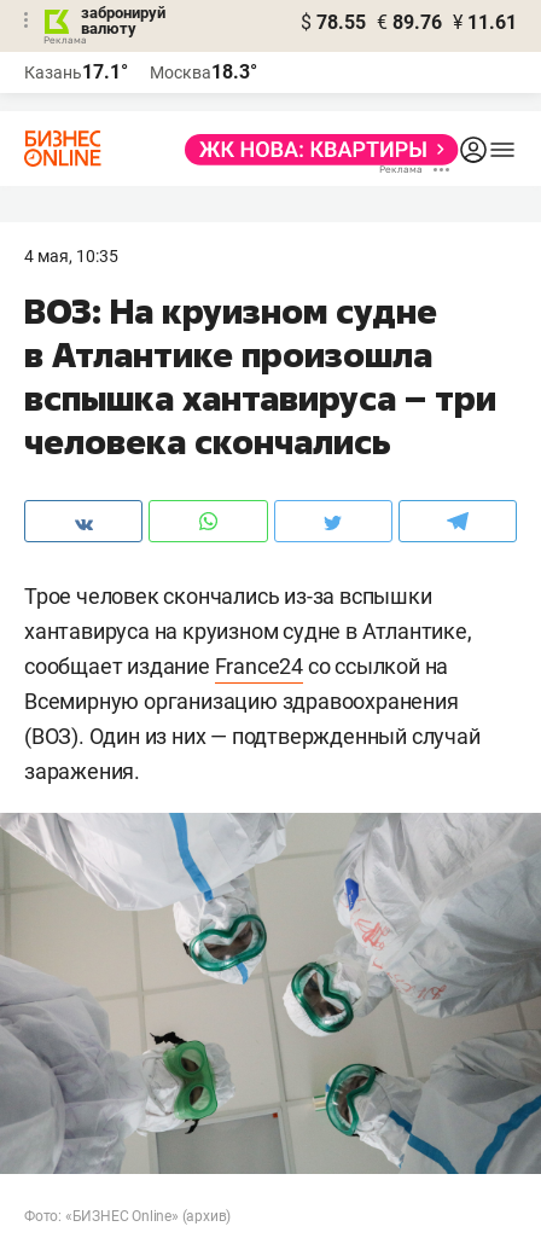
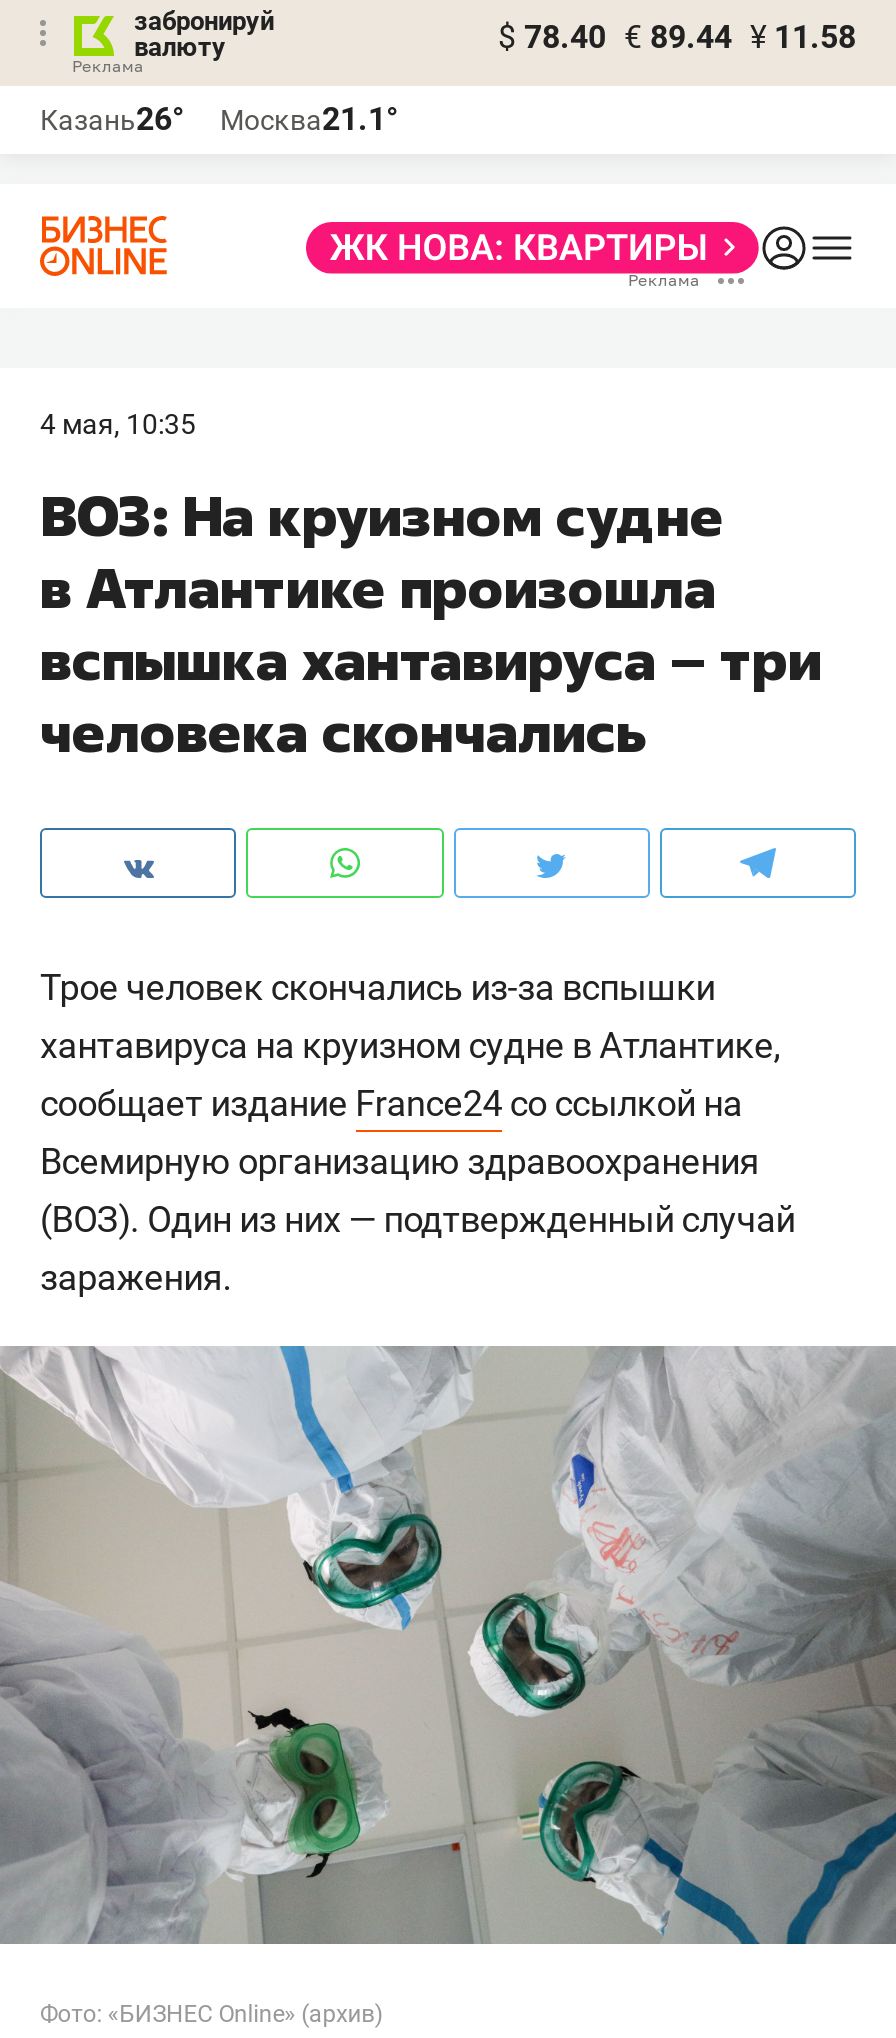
- $ 78.55 € 89.76 ¥ 11.61
+ $ 78.40 € 89.44 ¥ 11.58

- Казань17.1°
+ Казань26°

- Москва18.3°
+ Москва21.1°
